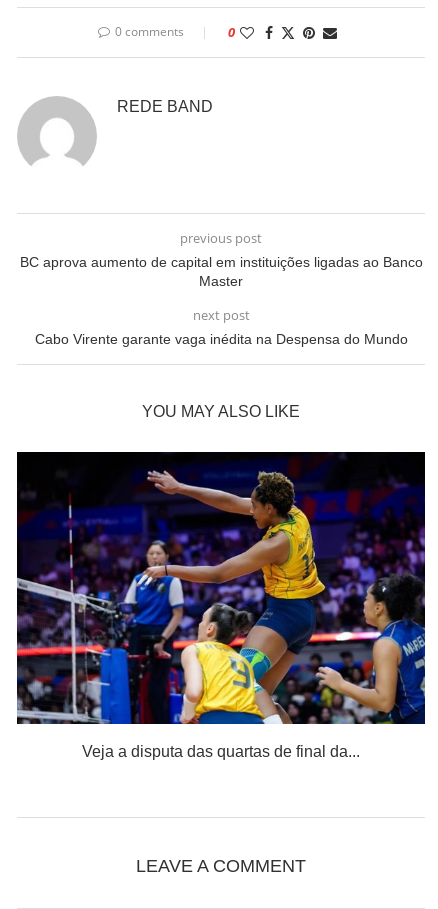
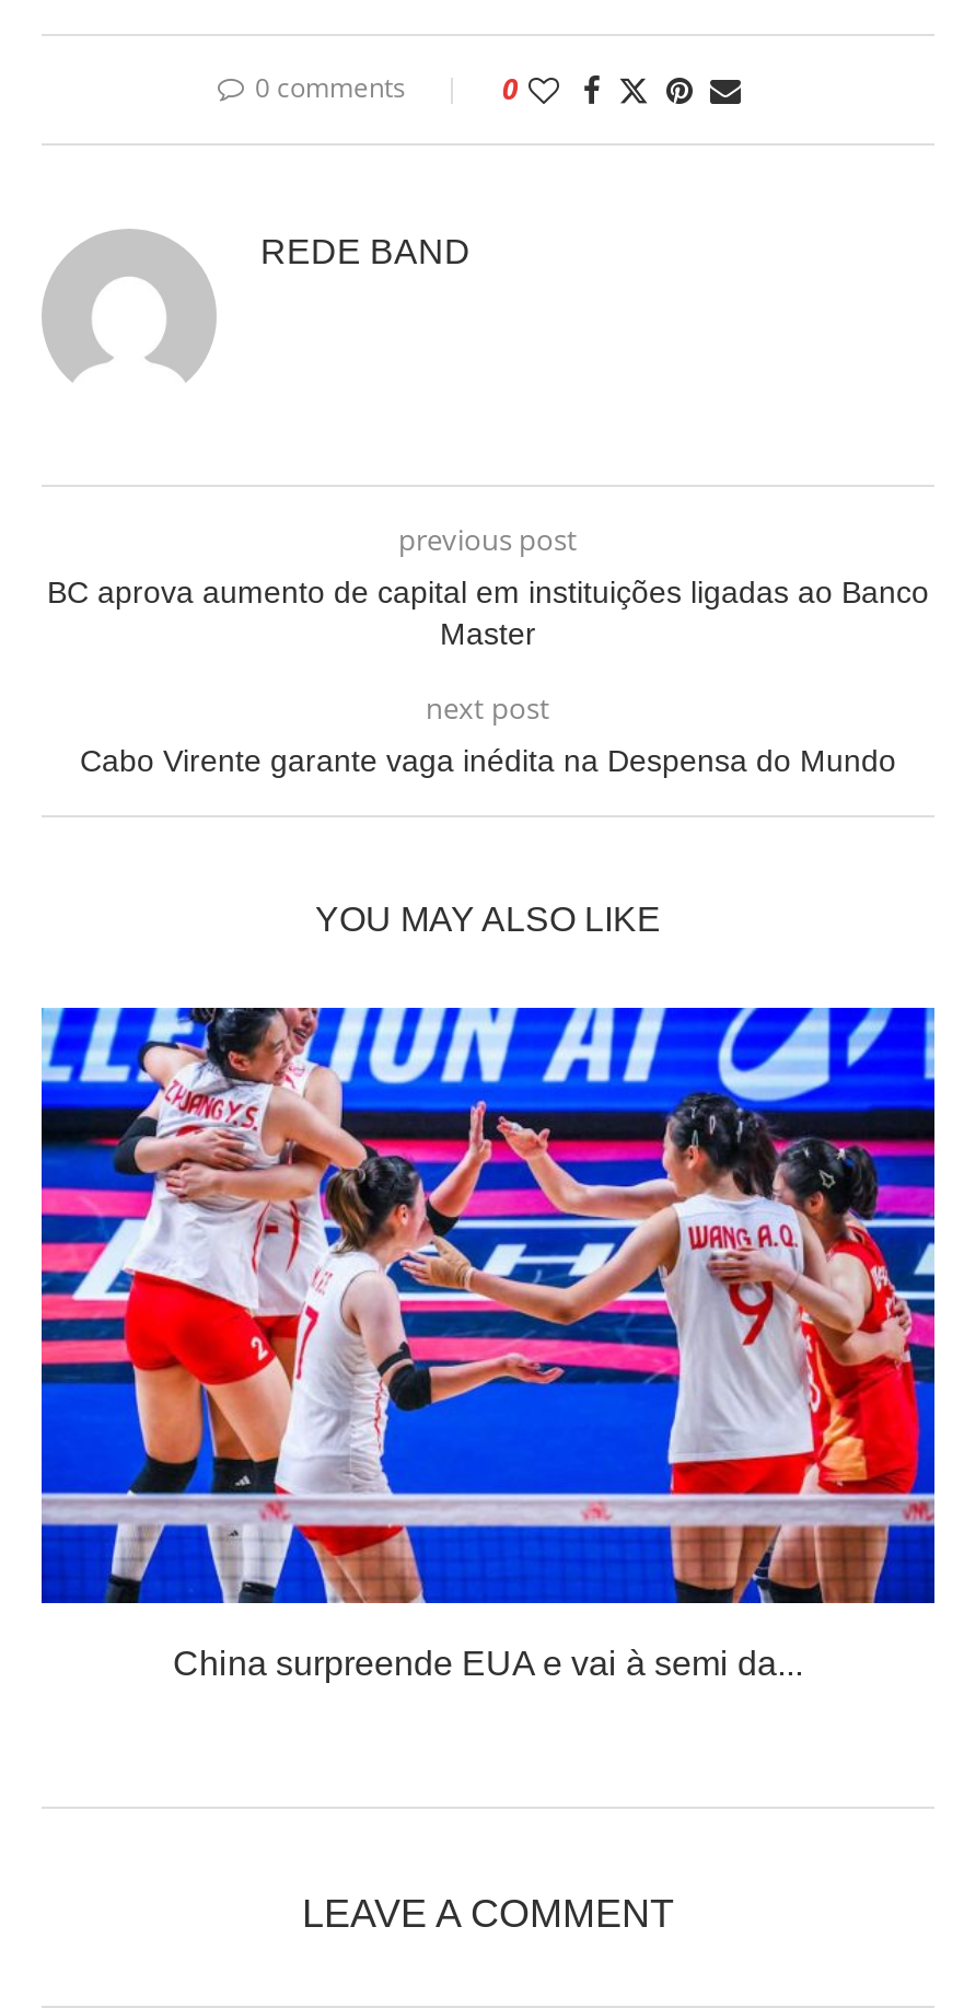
- [image]
- Veja a disputa das quartas de final da...
+ [image]
+ China surpreende EUA e vai à semi da...
